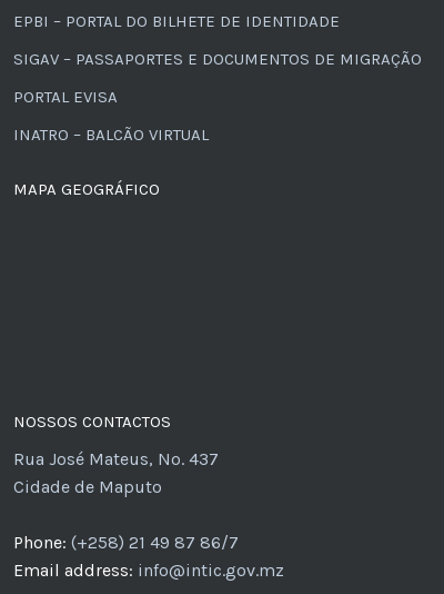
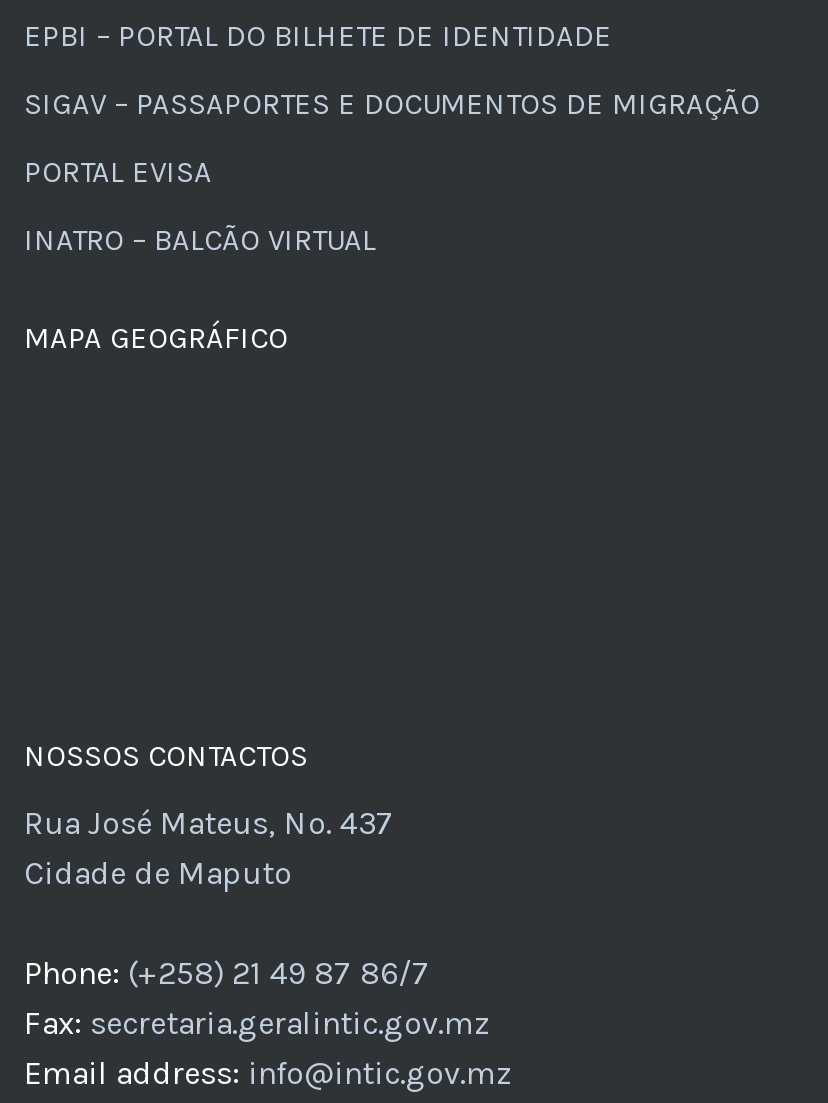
+ Fax: secretaria.geralintic.gov.mz
